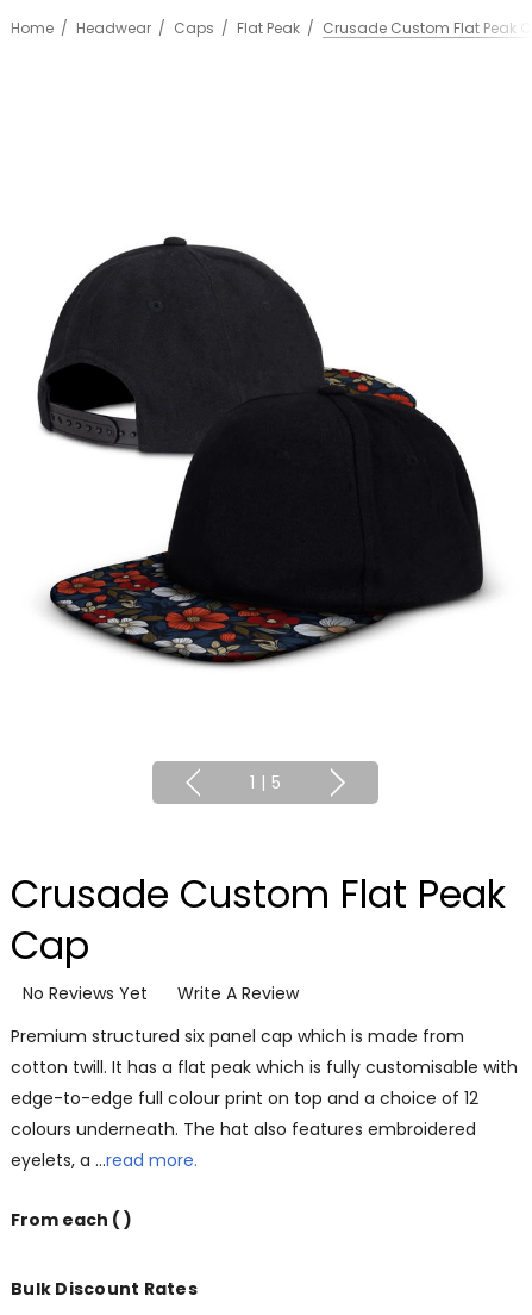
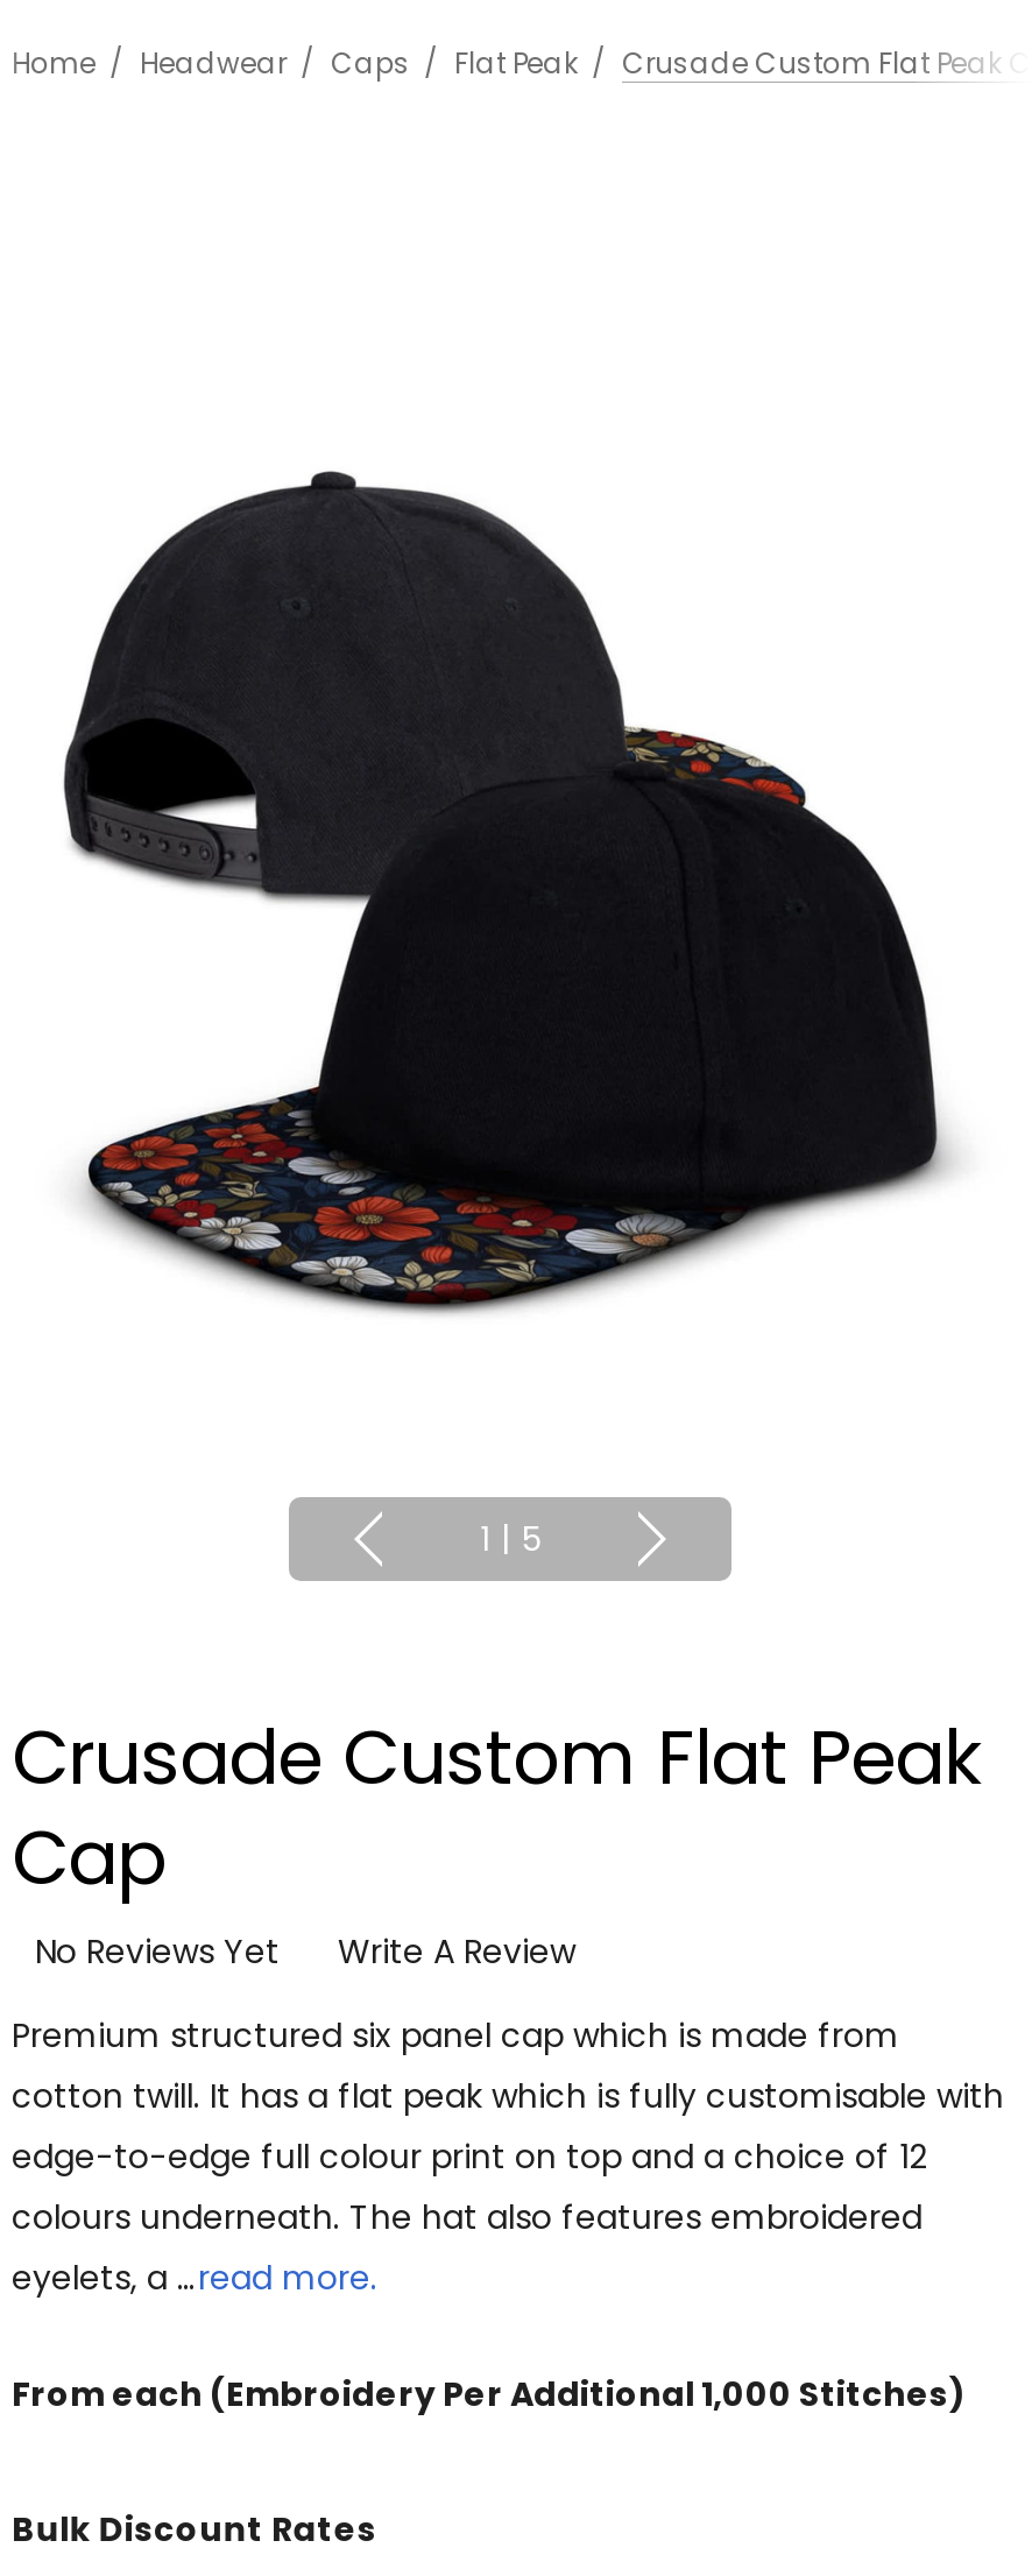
- From each ( )
+ From each (Embroidery Per Additional 1,000 Stitches)
